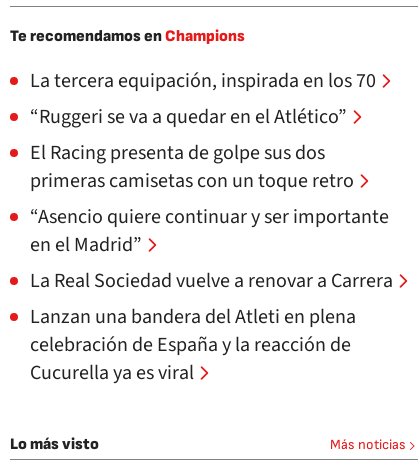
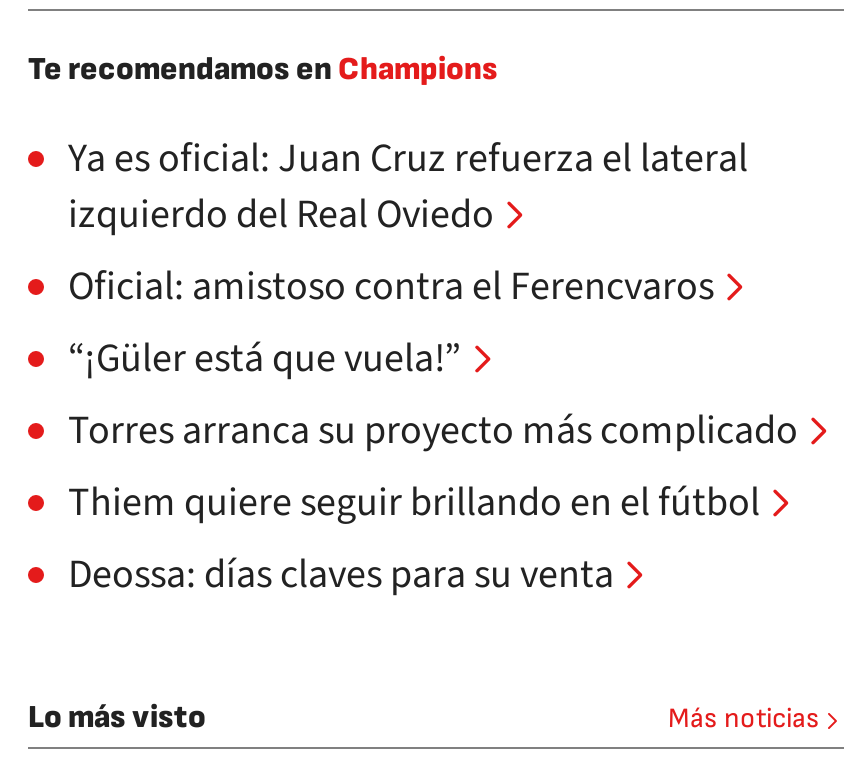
- La tercera equipación, inspirada en los 70
- “Ruggeri se va a quedar en el Atlético”
- El Racing presenta de golpe sus dos
- primeras camisetas con un toque retro
- “Asencio quiere continuar y ser importante
- en el Madrid”
- La Real Sociedad vuelve a renovar a Carrera
- Lanzan una bandera del Atleti en plena
- celebración de España y la reacción de
- Cucurella ya es viral
+ Ya es oficial: Juan Cruz refuerza el lateral
+ izquierdo del Real Oviedo
+ Oficial: amistoso contra el Ferencvaros
+ “¡Güler está que vuela!”
+ Torres arranca su proyecto más complicado
+ Thiem quiere seguir brillando en el fútbol
+ Deossa: días claves para su venta
